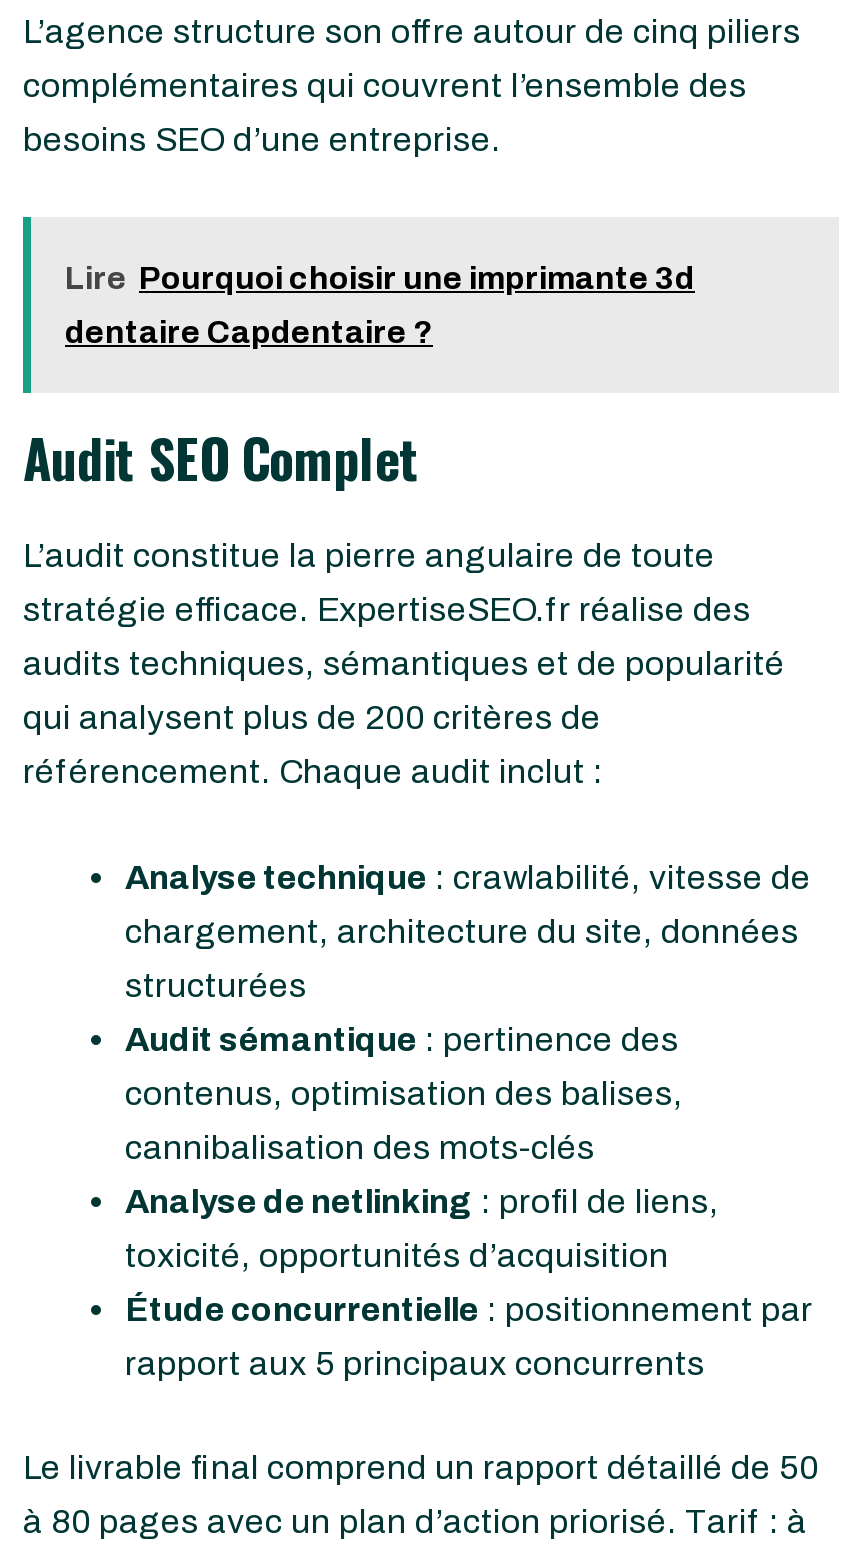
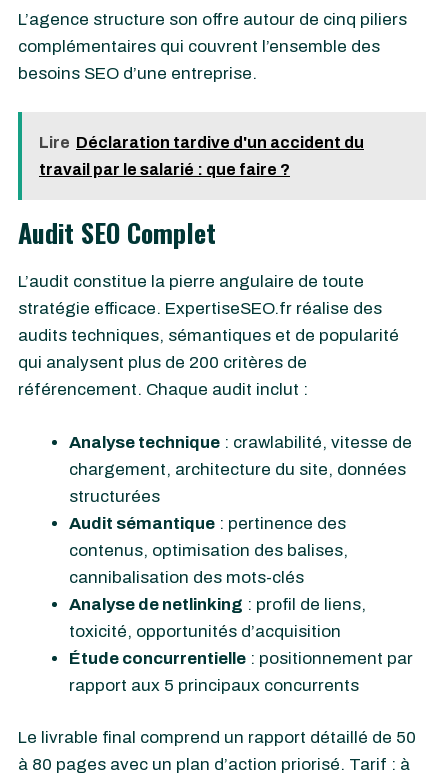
- Lire Pourquoi choisir une imprimante 3d
+ Lire Déclaration tardive d'un accident du

- dentaire Capdentaire ?
+ travail par le salarié : que faire ?
